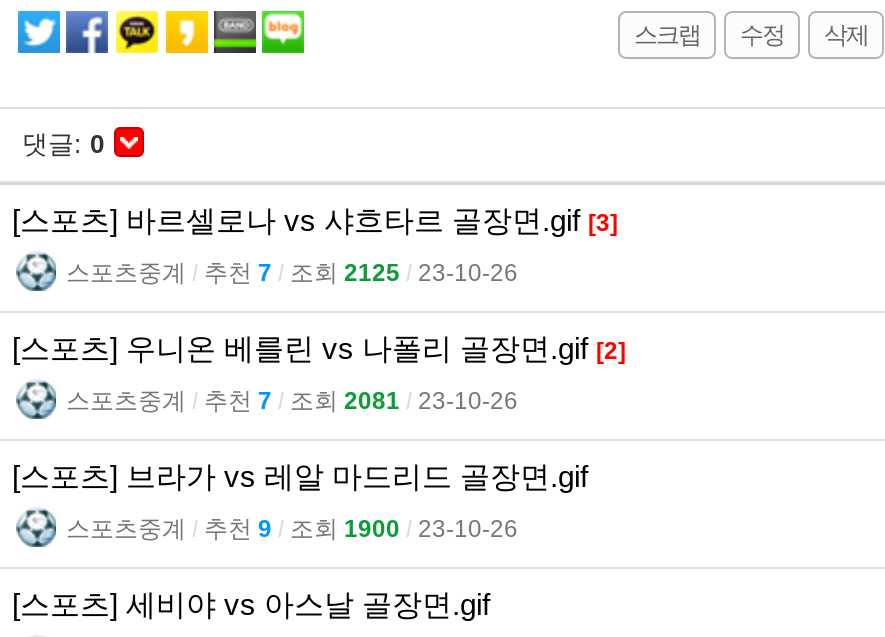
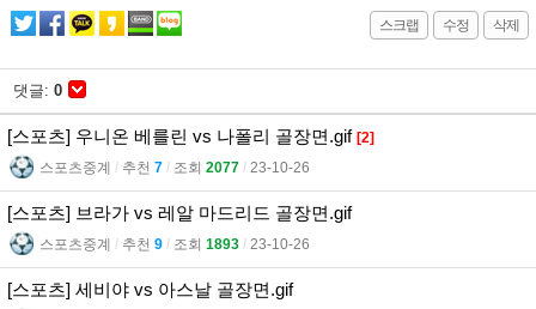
- [스포츠] 바르셀로나 vs 샤흐타르 골장면.gif [3]
- 스포츠중계 l 추천 7 l 조회 2125 l 23-10-26

- 스포츠중계 l 추천 7 l 조회 2081 l 23-10-26
+ 스포츠중계 l 추천 7 l 조회 2077 l 23-10-26

- 스포츠중계 l 추천 9 l 조회 1900 l 23-10-26
+ 스포츠중계 l 추천 9 l 조회 1893 l 23-10-26
